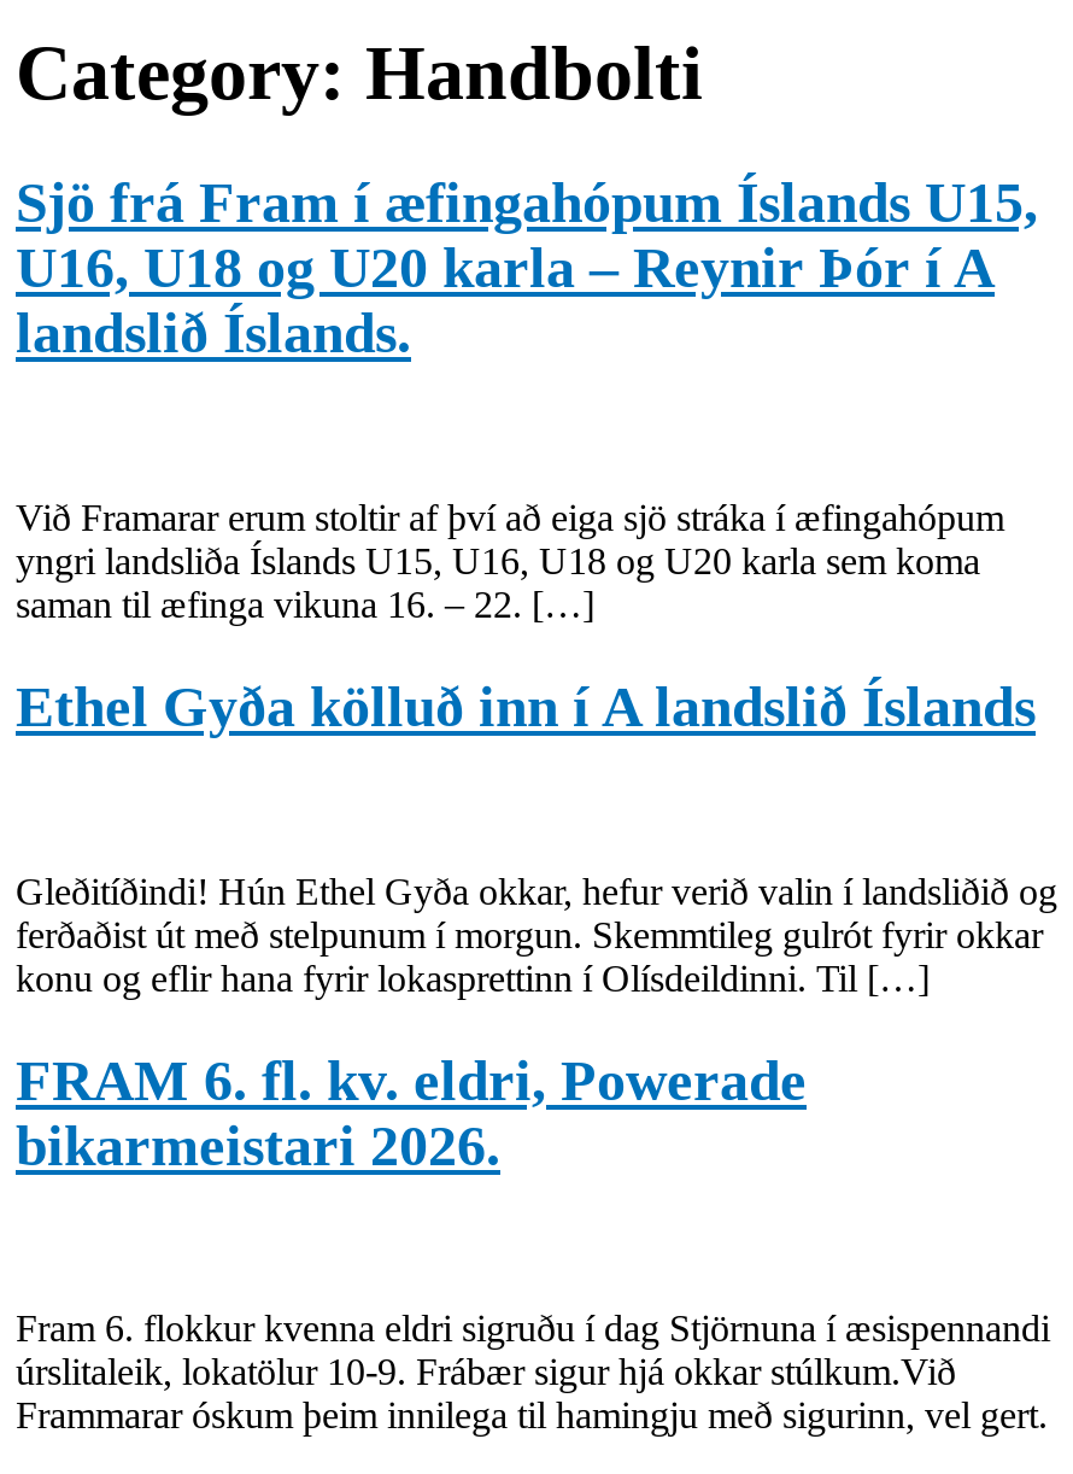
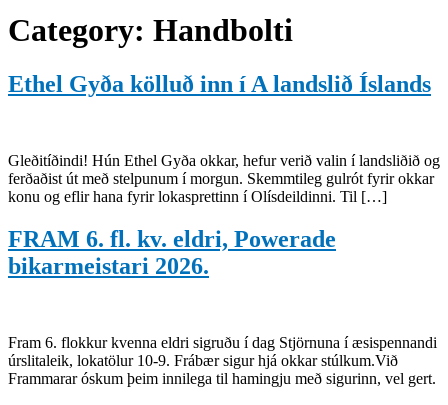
- Sjö frá Fram í æfingahópum Íslands U15,
- U16, U18 og U20 karla – Reynir Þór í A
- landslið Íslands.
- Við Framarar erum stoltir af því að eiga sjö stráka í æfingahópum
- yngri landsliða Íslands U15, U16, U18 og U20 karla sem koma
- saman til æfinga vikuna 16. – 22. […]
